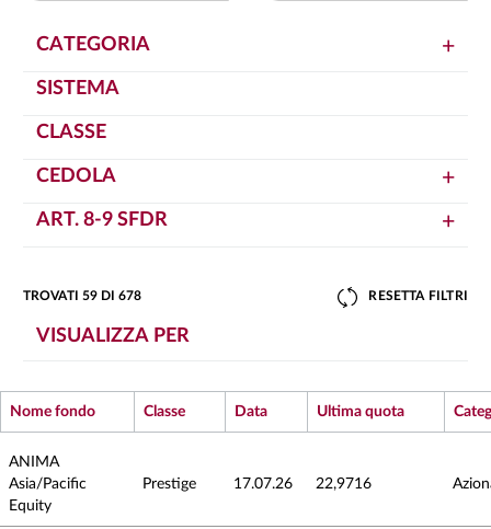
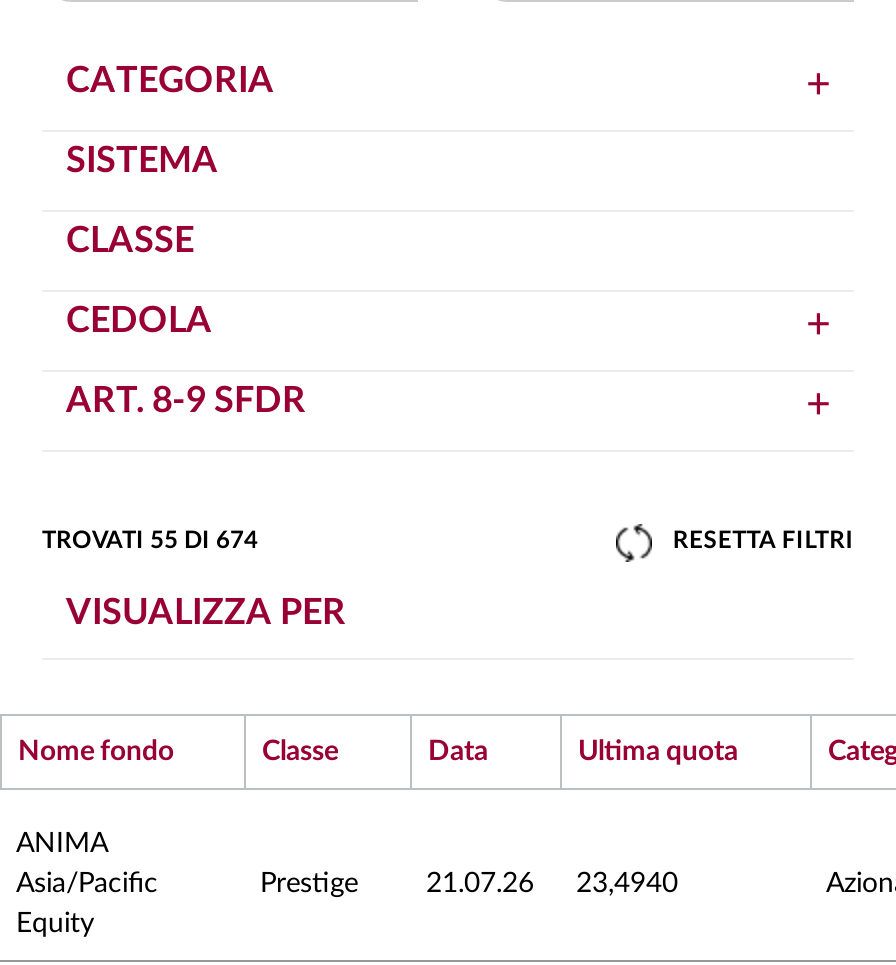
- TROVATI 59 DI 678
+ TROVATI 55 DI 674

- 17.07.26
+ 21.07.26

- 22,9716
+ 23,4940
